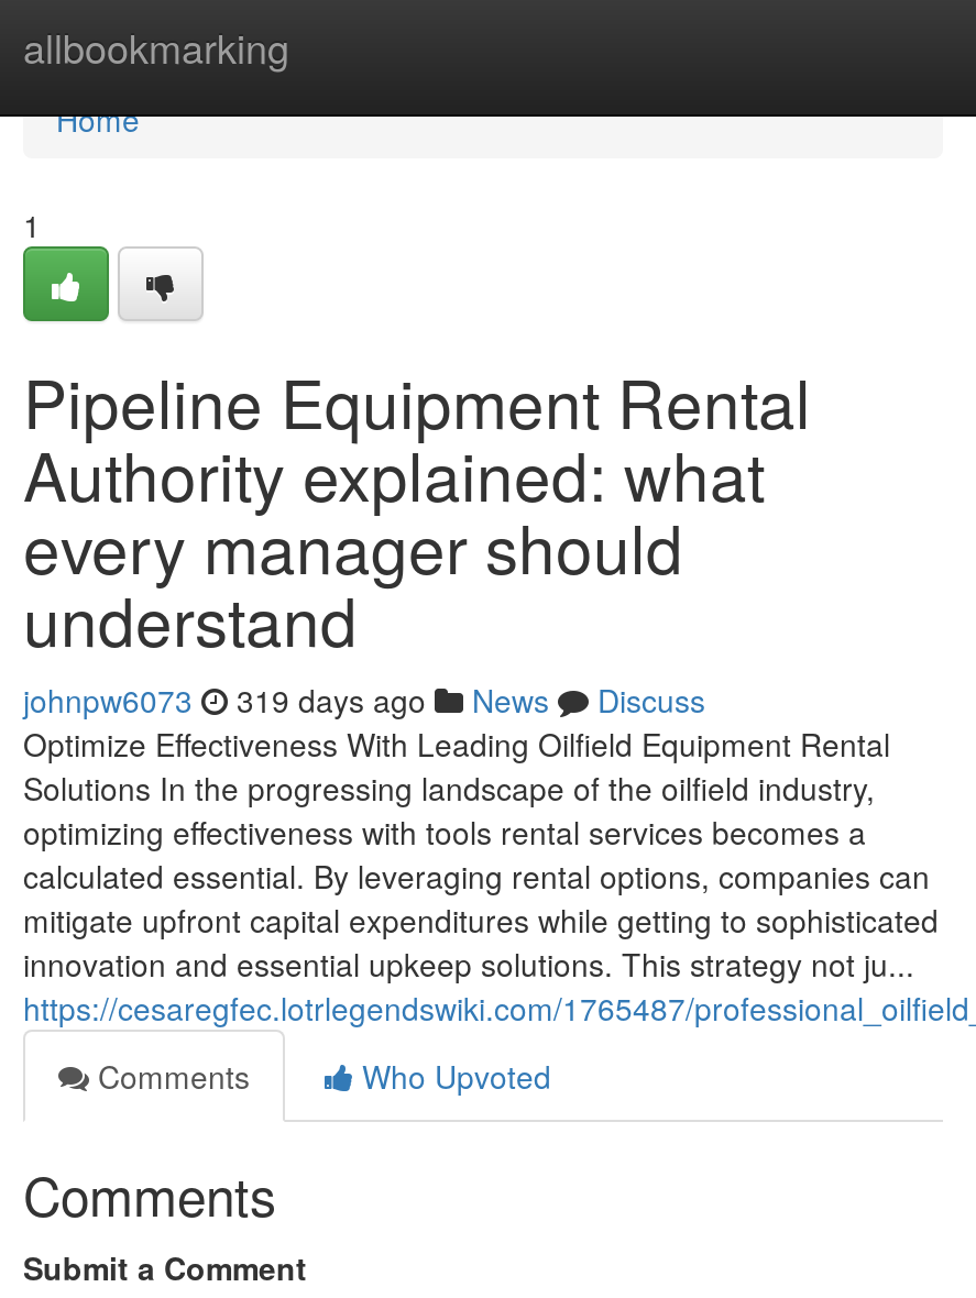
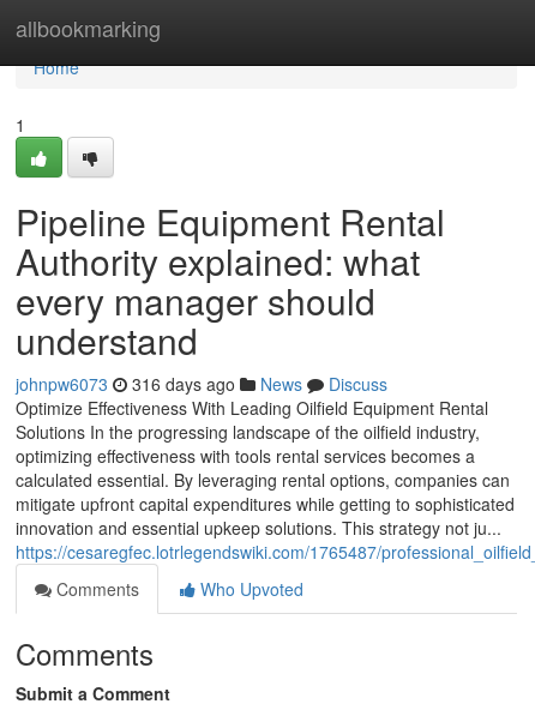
- johnpw6073 319 days ago News Discuss
+ johnpw6073 316 days ago News Discuss
